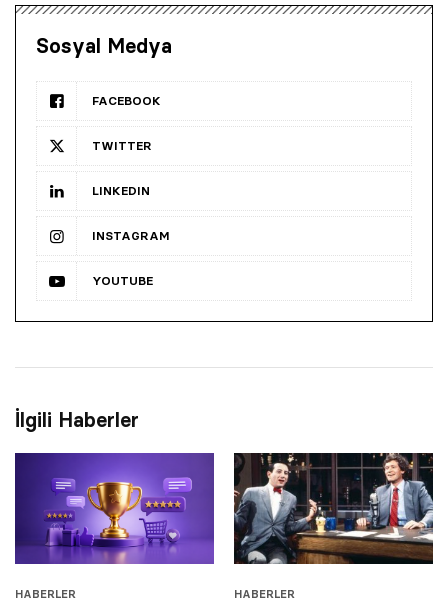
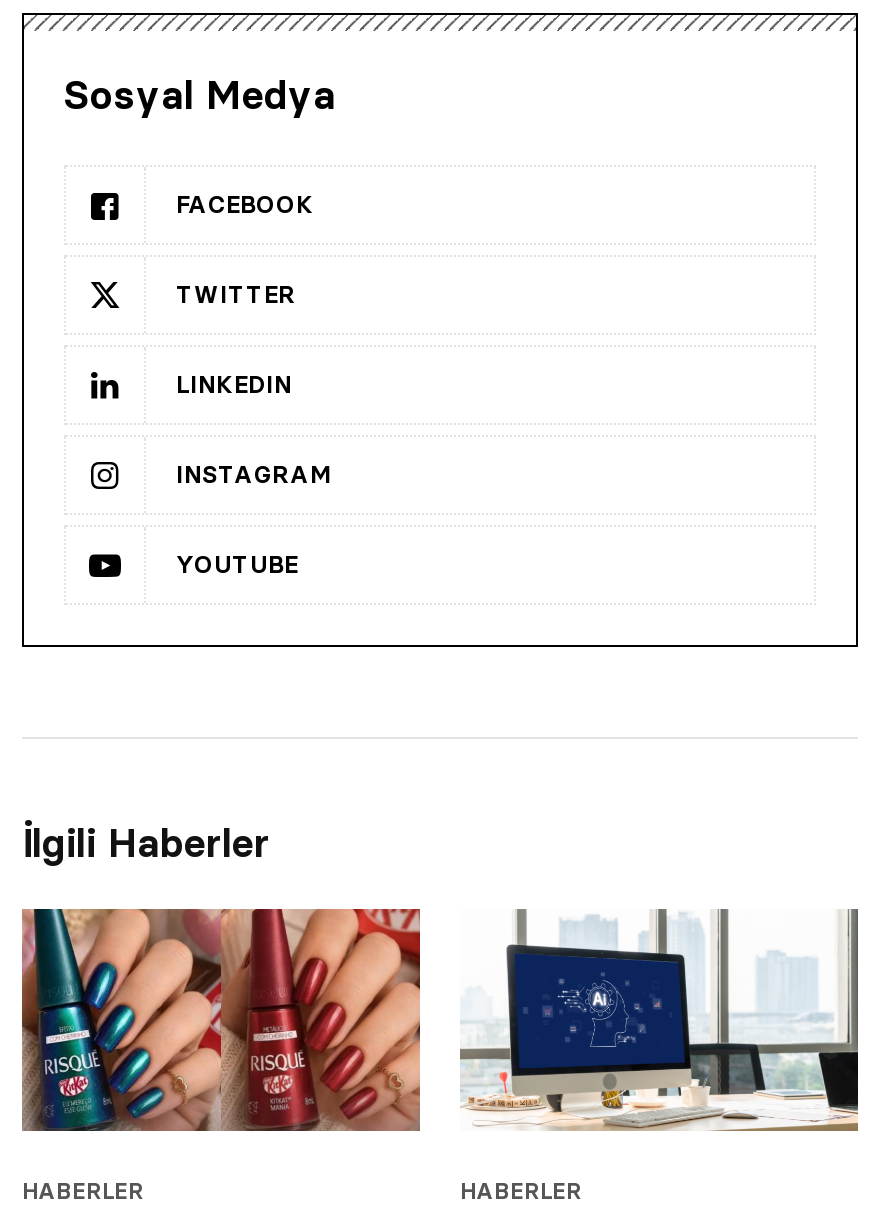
- [image]
+ [image]

- [image]
+ [image]
